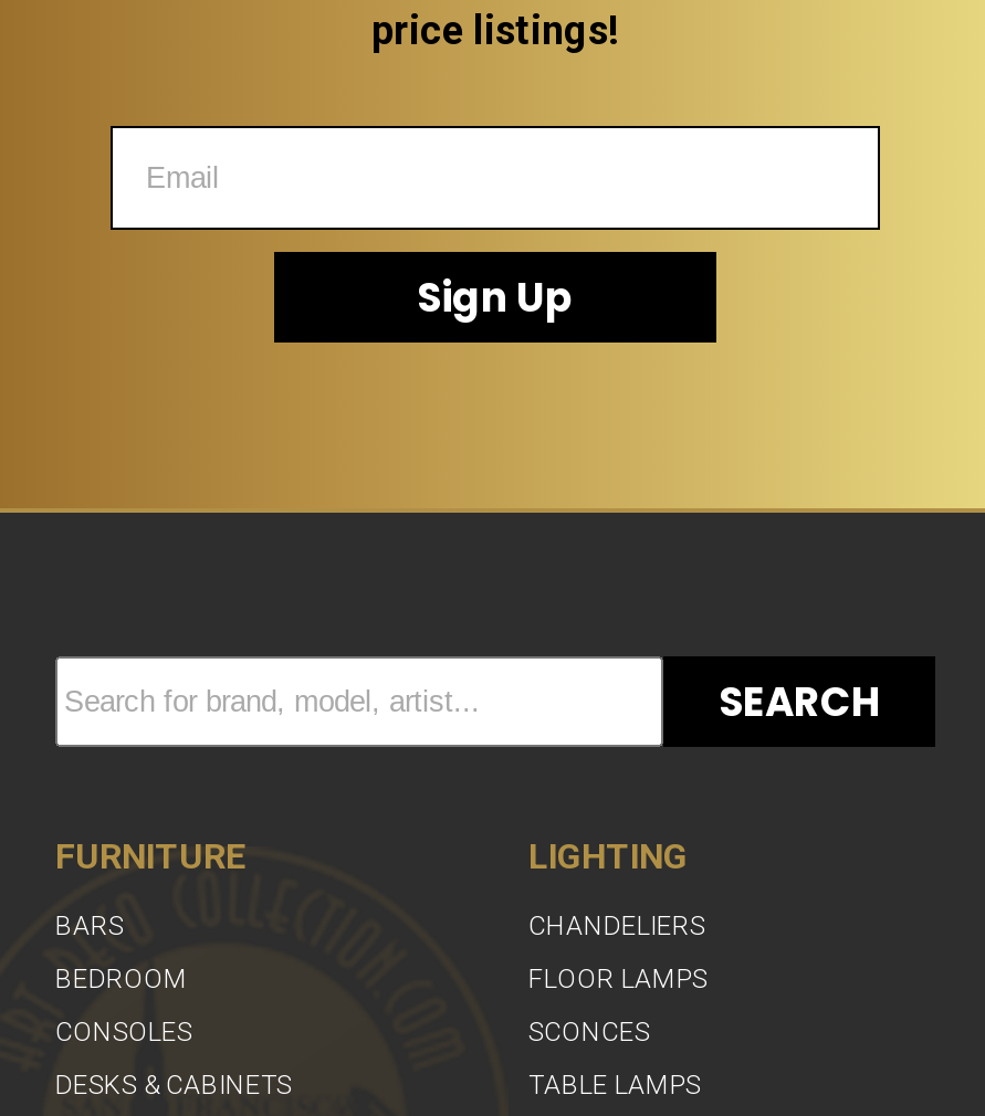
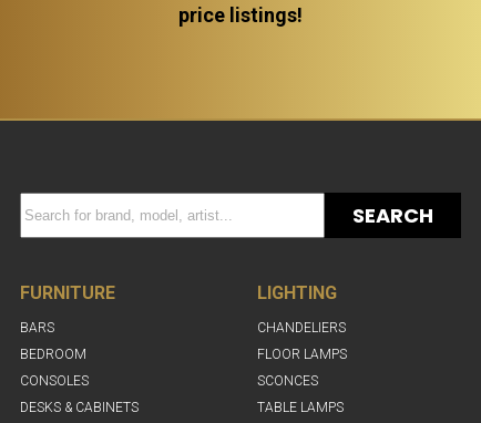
- [image]
- Sign Up
